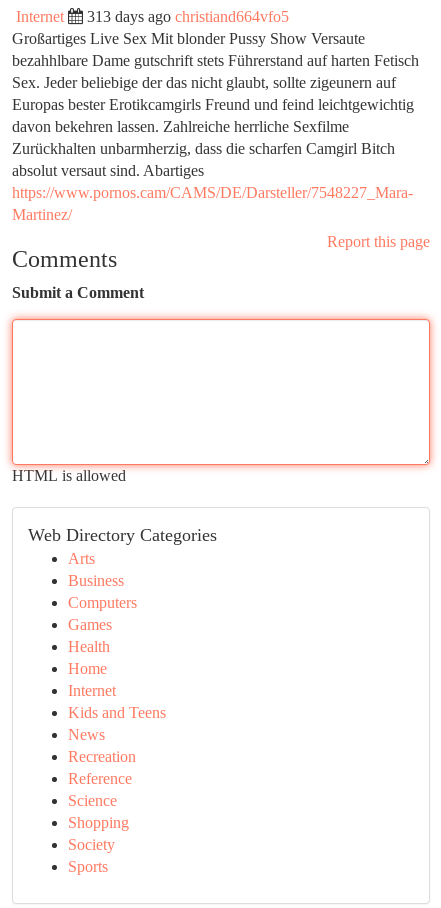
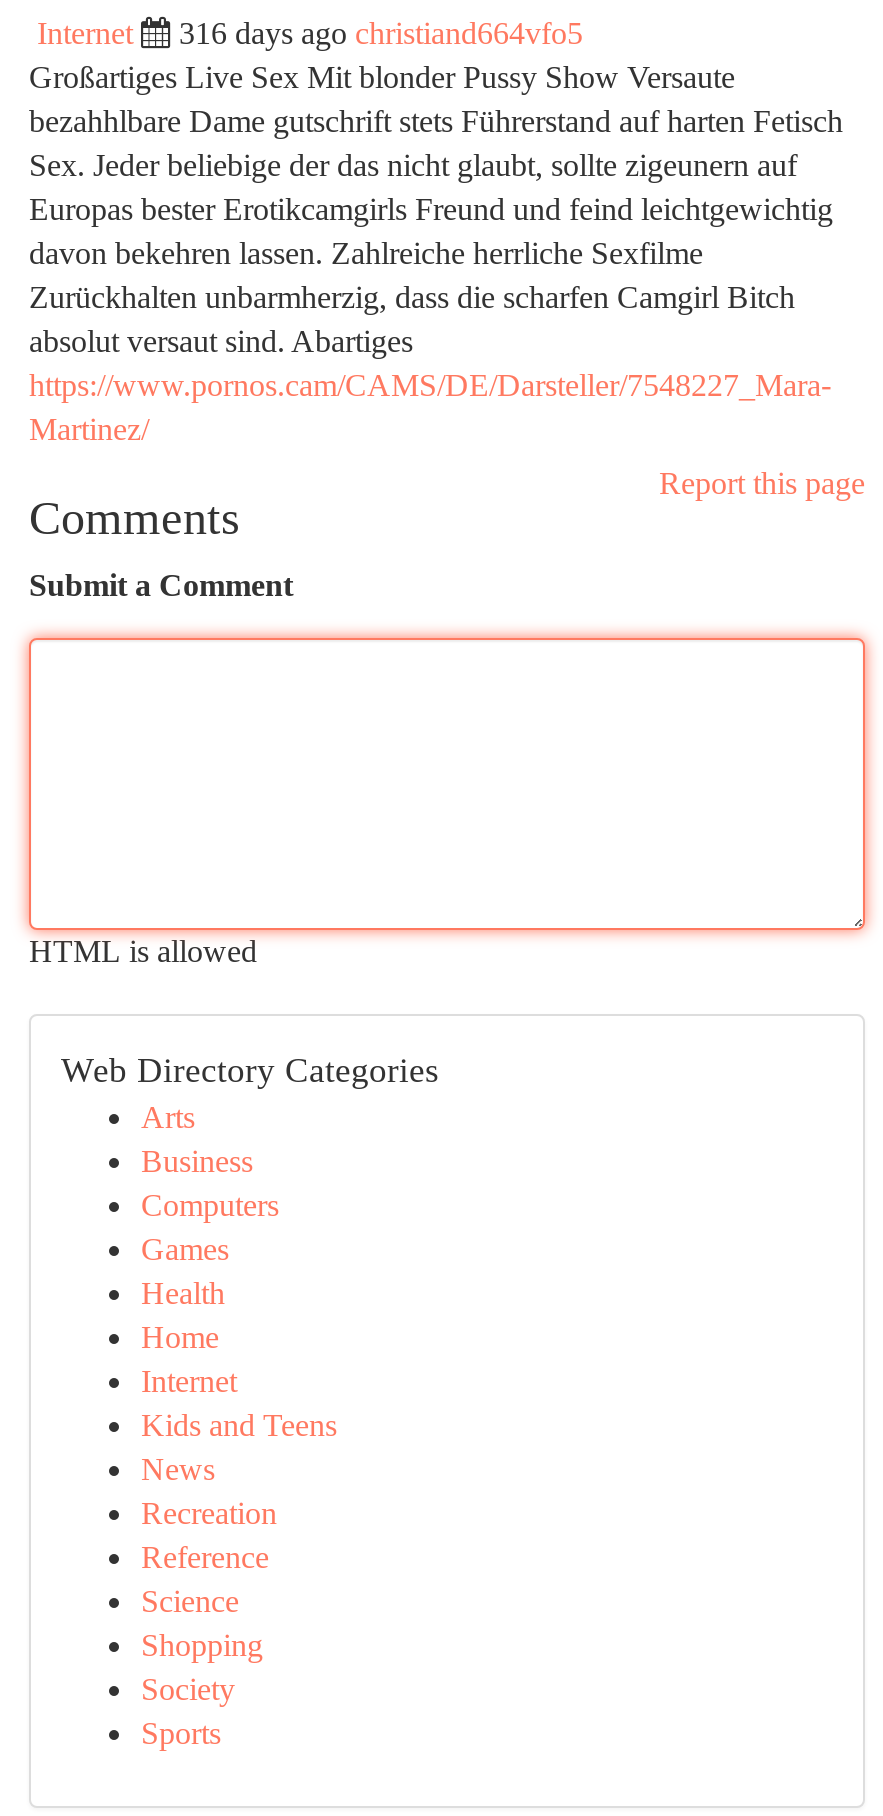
- 313 days ago christiand664vfo5
+ 316 days ago christiand664vfo5
